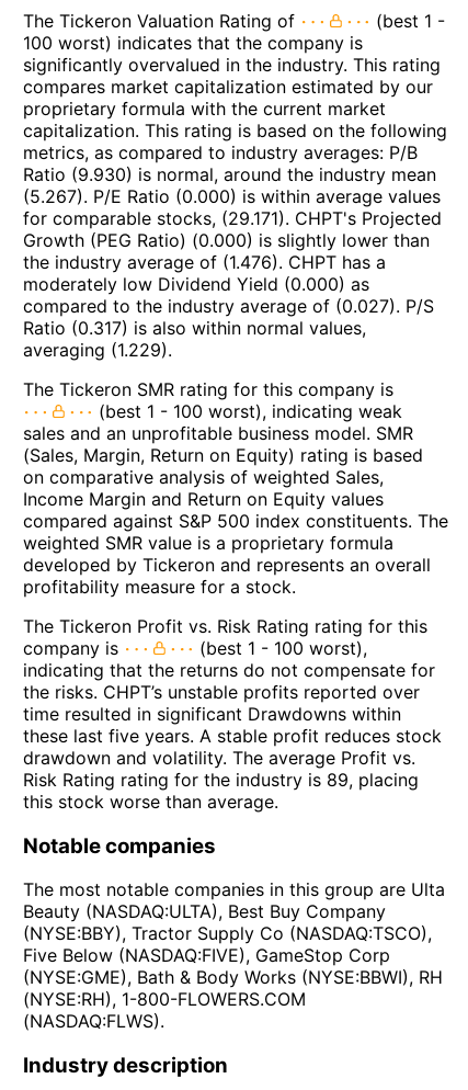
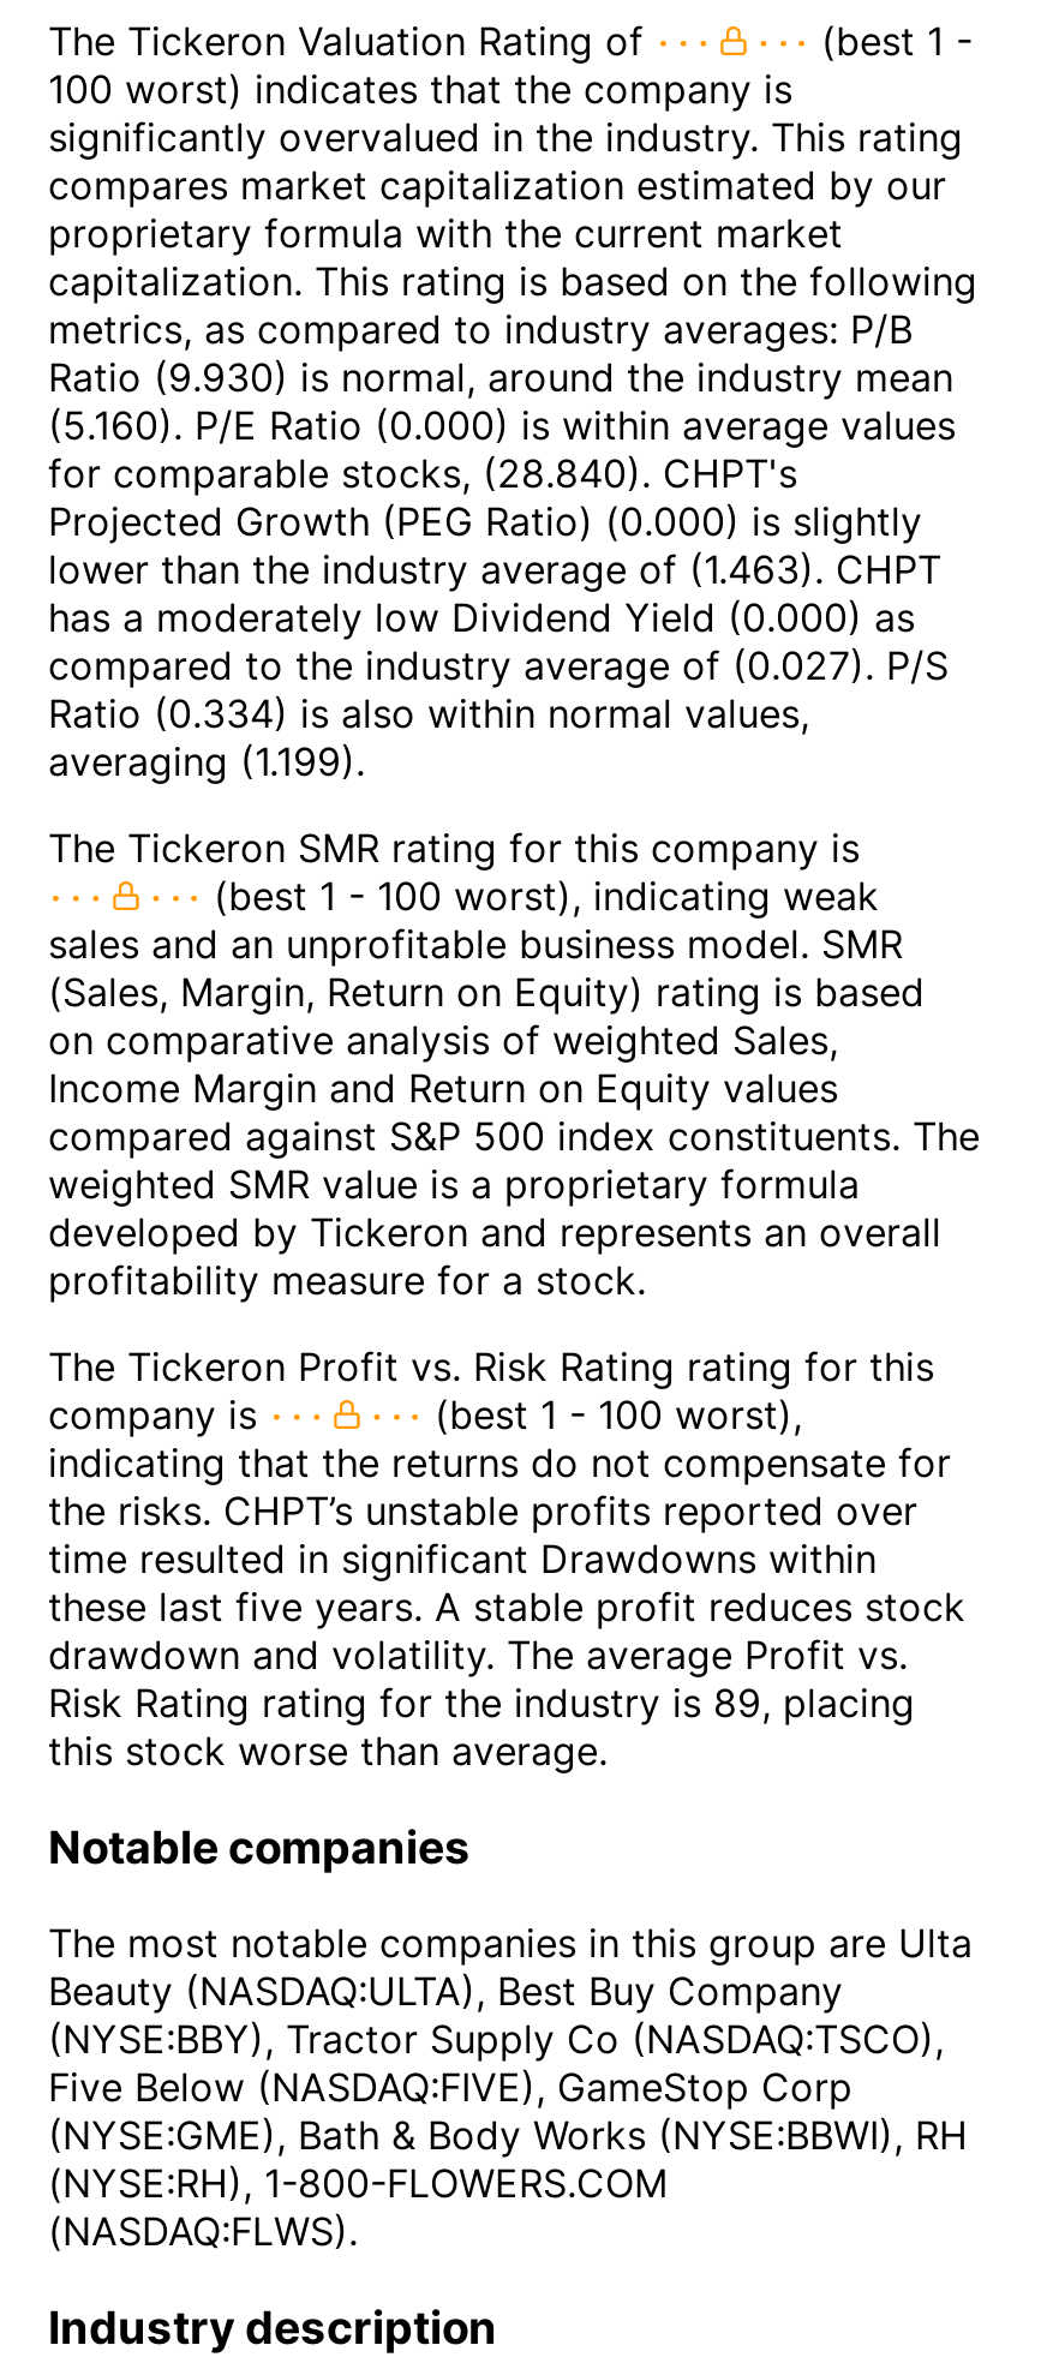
- (5.267). P/E Ratio (0.000) is within average values
- for comparable stocks, (29.171). CHPT's Projected
- Growth (PEG Ratio) (0.000) is slightly lower than
- the industry average of (1.476). CHPT has a
- moderately low Dividend Yield (0.000) as
+ (5.160). P/E Ratio (0.000) is within average values
+ for comparable stocks, (28.840). CHPT's
+ Projected Growth (PEG Ratio) (0.000) is slightly
+ lower than the industry average of (1.463). CHPT
+ has a moderately low Dividend Yield (0.000) as

- Ratio (0.317) is also within normal values,
+ Ratio (0.334) is also within normal values,

- averaging (1.229).
+ averaging (1.199).
